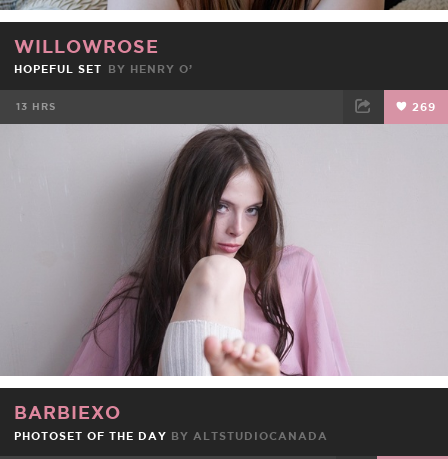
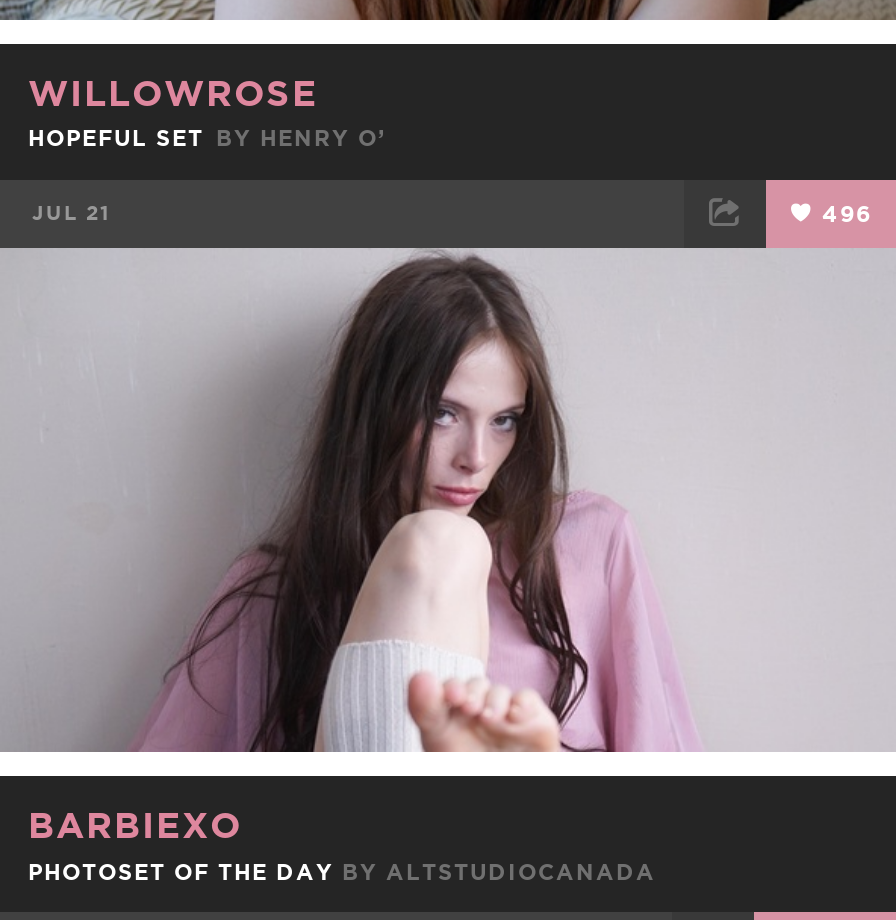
- 13 HRS
- 269
+ JUL 21
+ 496
